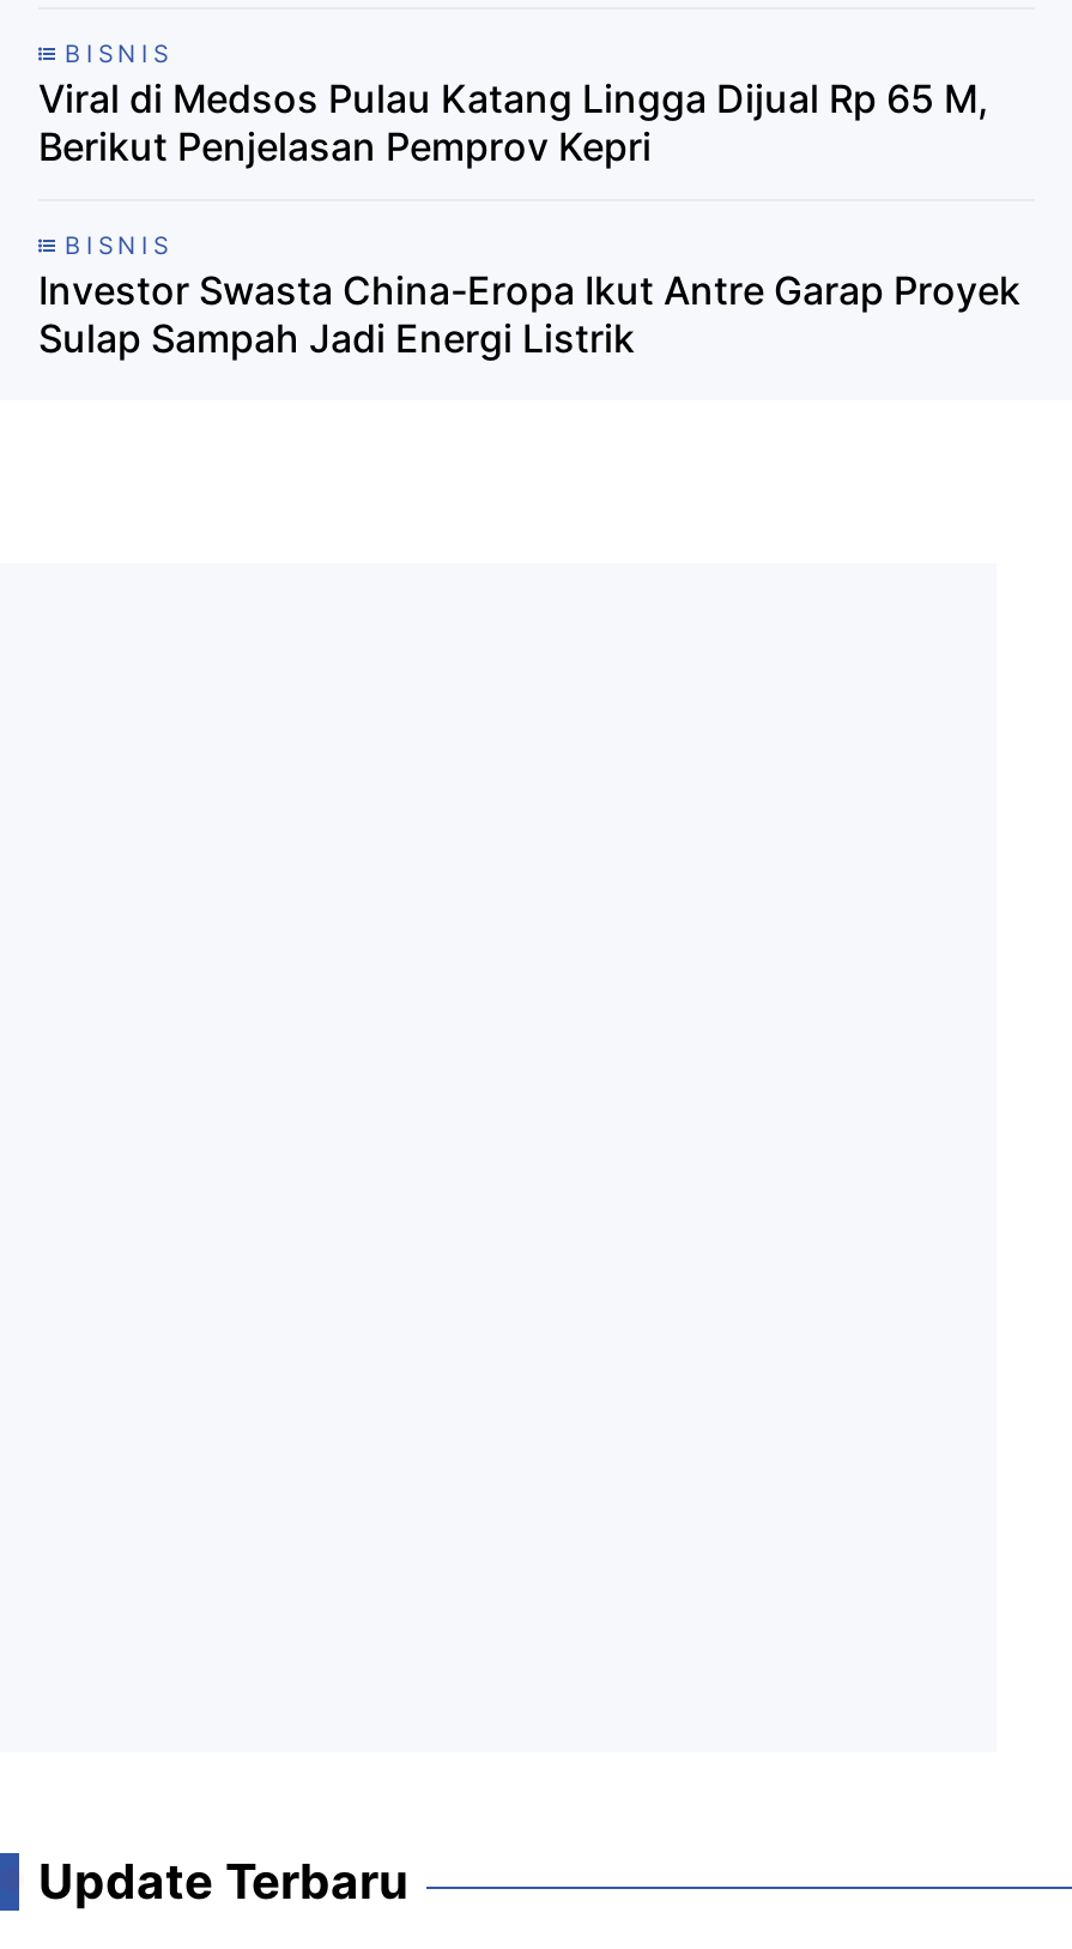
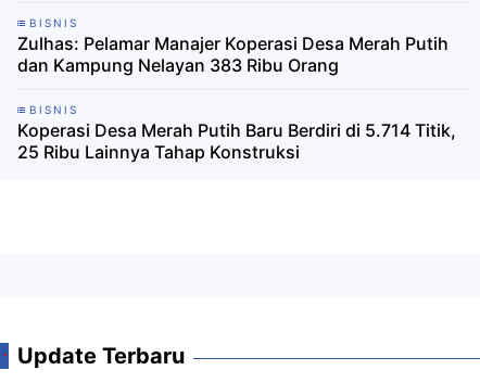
- Viral di Medsos Pulau Katang Lingga Dijual Rp 65 M,
- Berikut Penjelasan Pemprov Kepri
+ Zulhas: Pelamar Manajer Koperasi Desa Merah Putih
+ dan Kampung Nelayan 383 Ribu Orang

- Investor Swasta China-Eropa Ikut Antre Garap Proyek
- Sulap Sampah Jadi Energi Listrik
+ Koperasi Desa Merah Putih Baru Berdiri di 5.714 Titik,
+ 25 Ribu Lainnya Tahap Konstruksi
